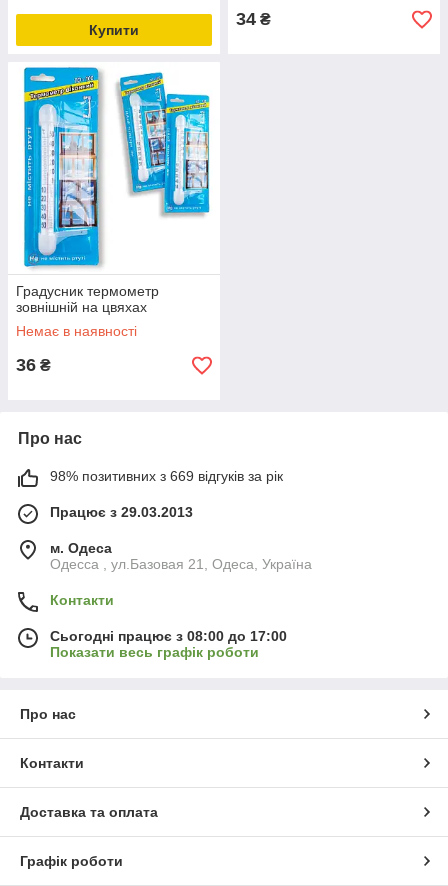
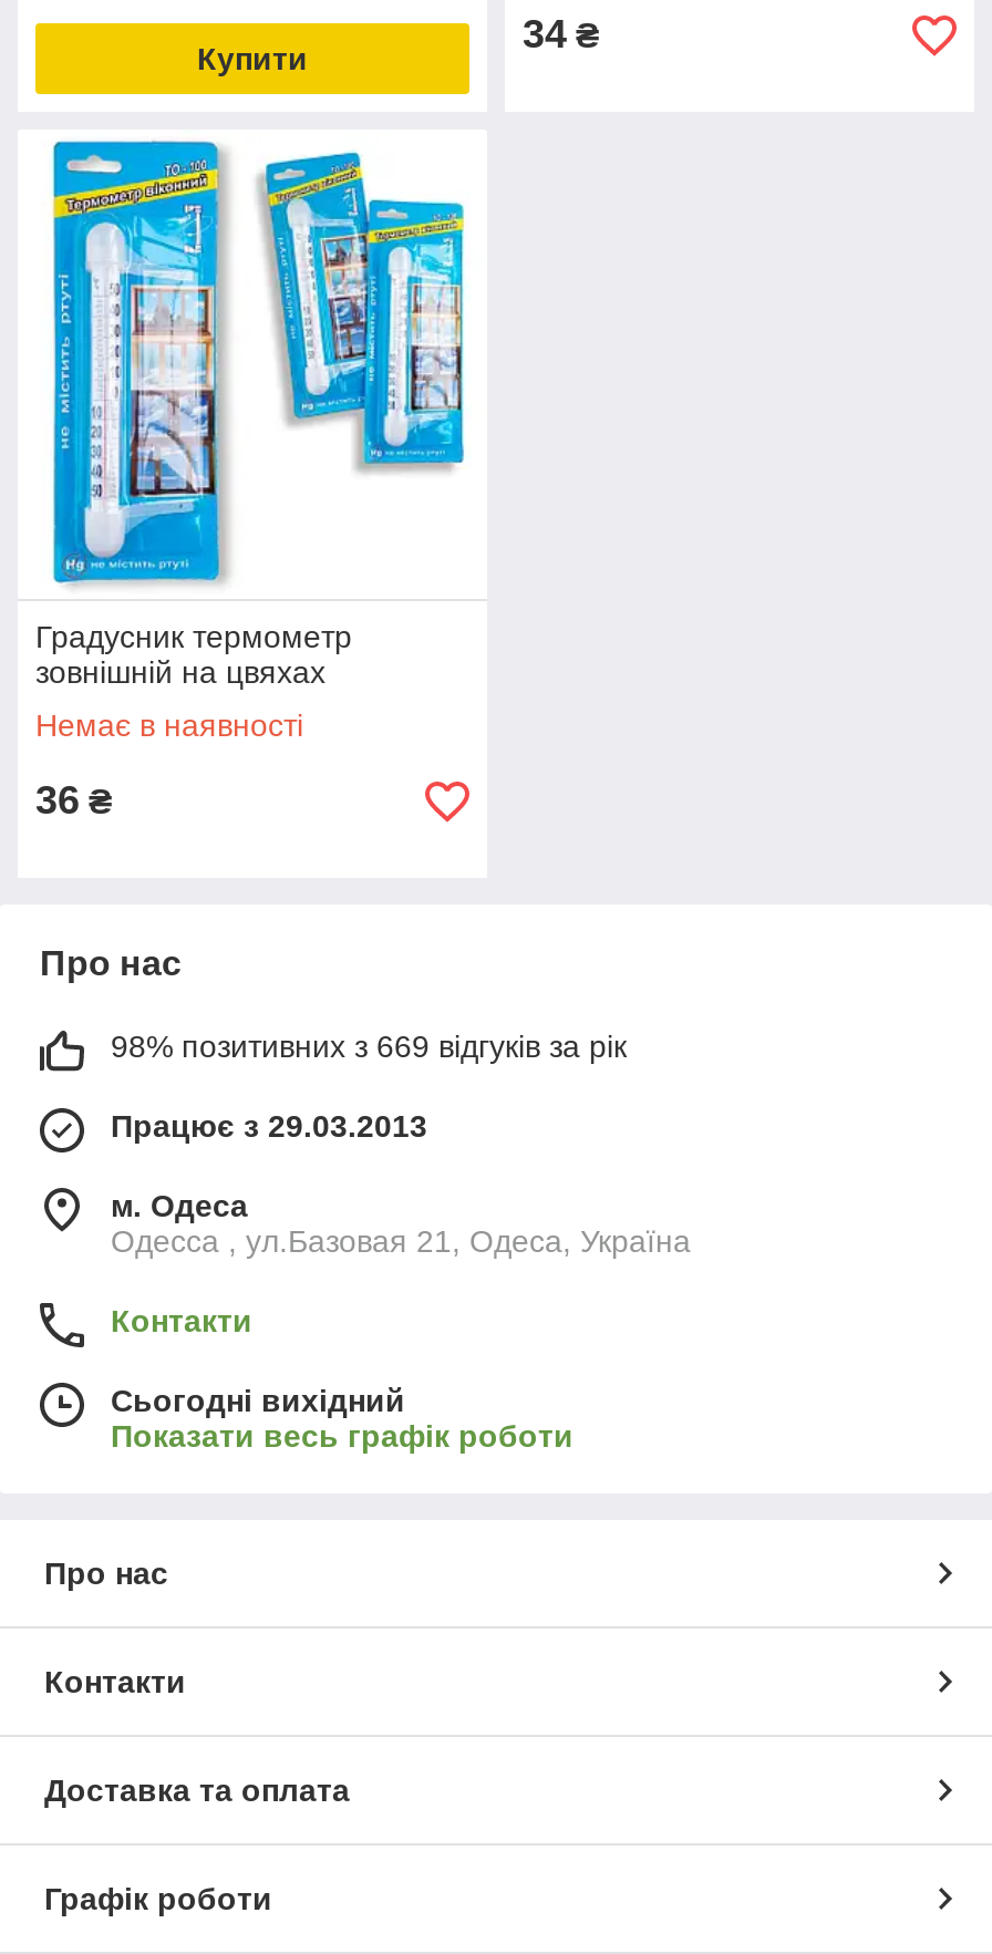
- Сьогодні працює з 08:00 до 17:00
+ Сьогодні вихідний
